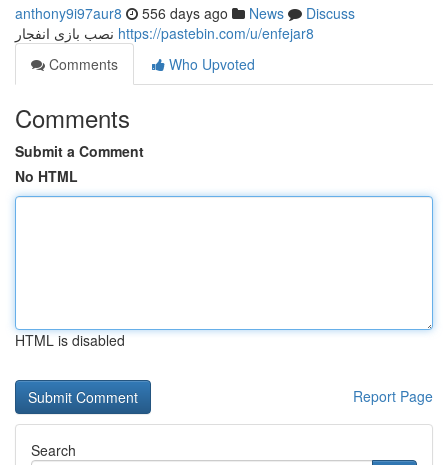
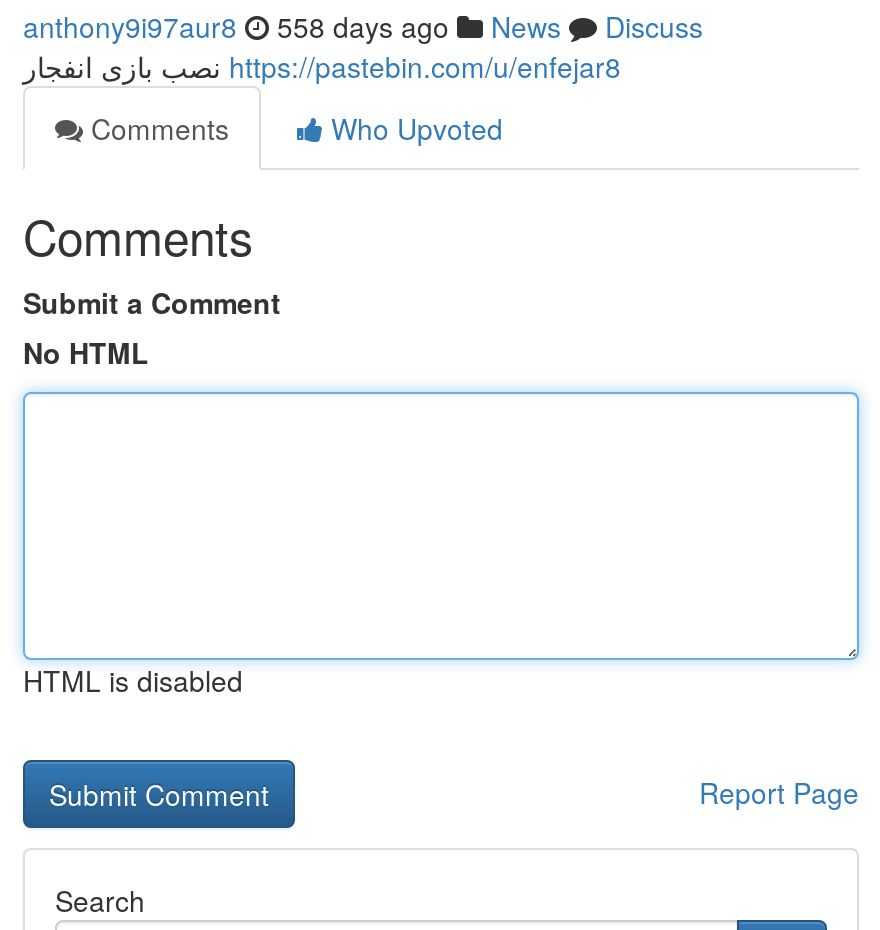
- anthony9i97aur8 556 days ago News Discuss
+ anthony9i97aur8 558 days ago News Discuss
